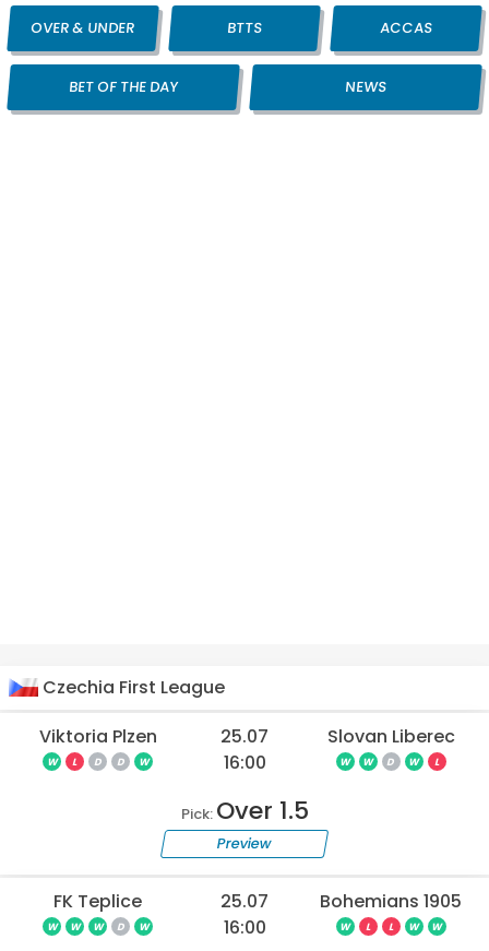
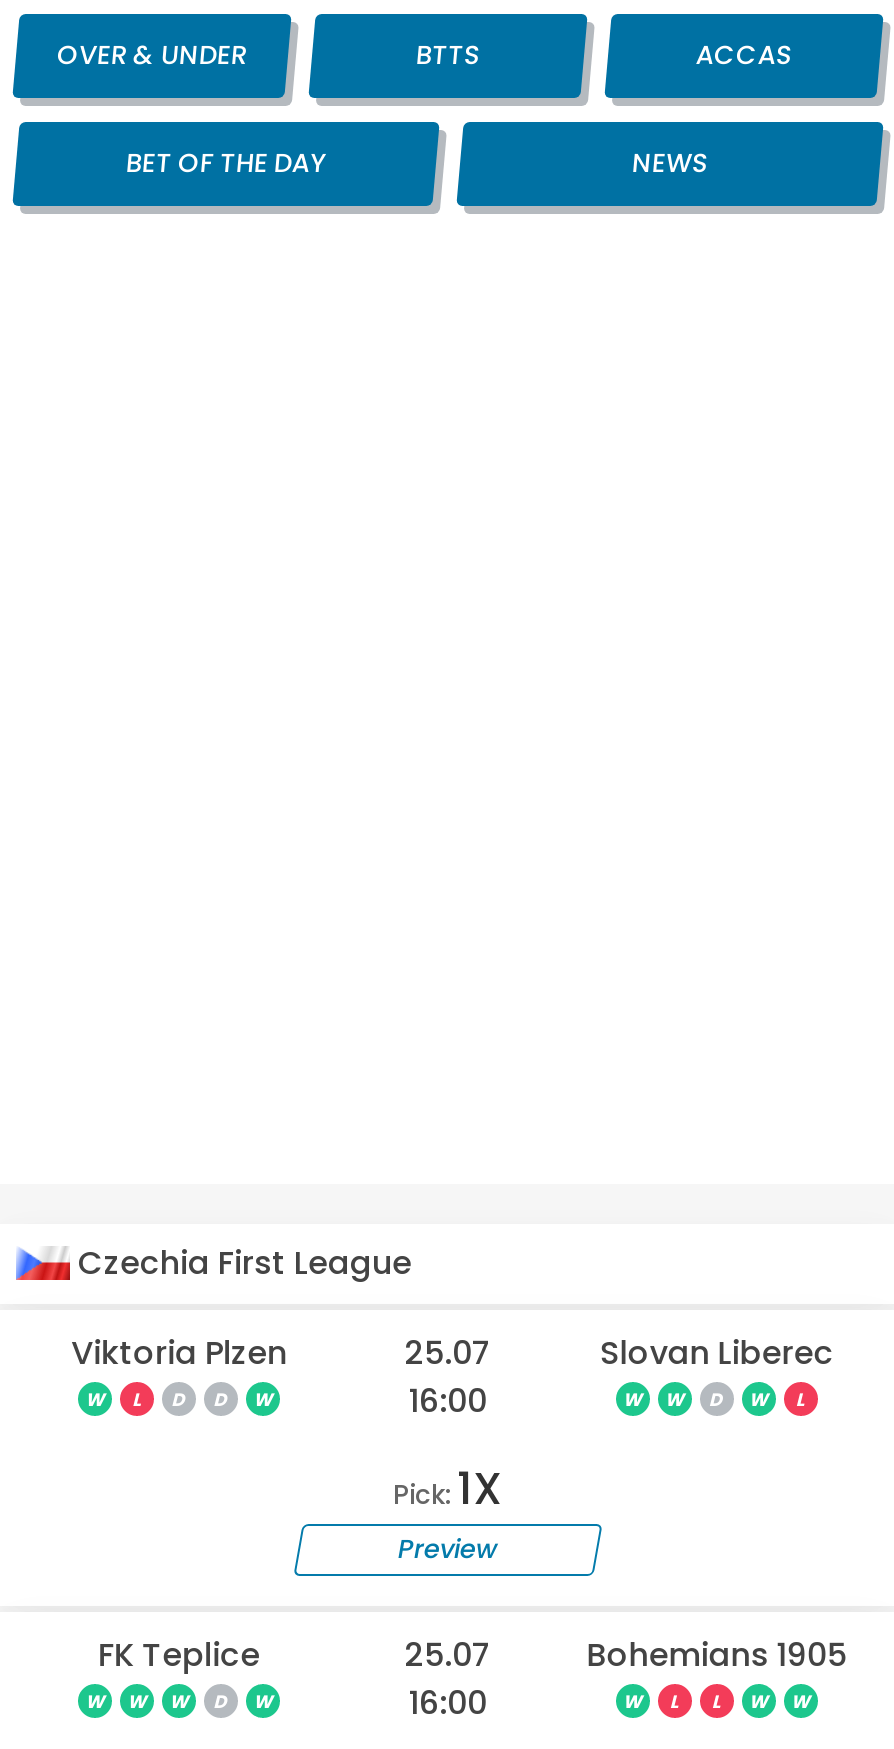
- Pick:Over 1.5
+ Pick:1X
